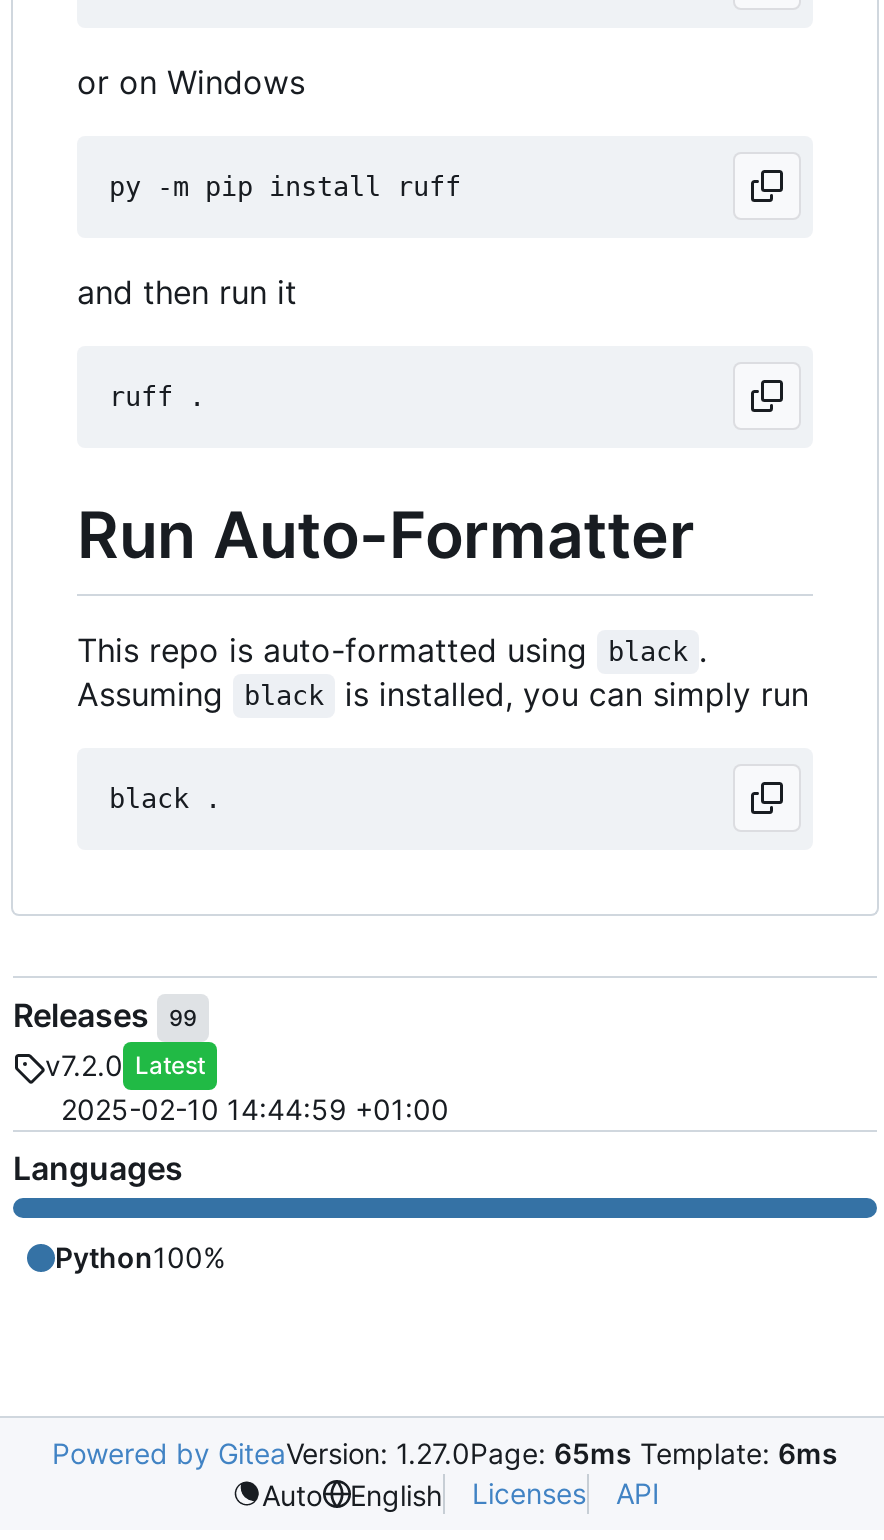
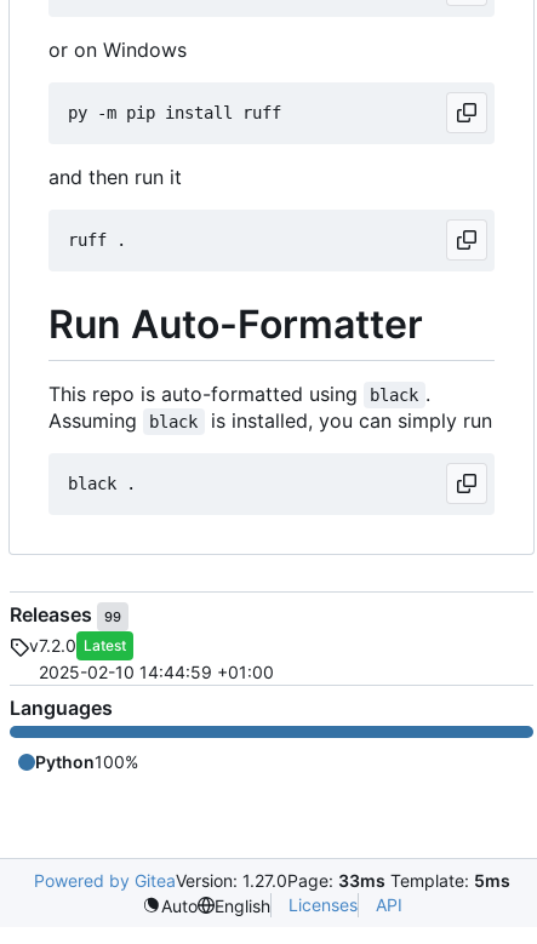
- Powered by GiteaVersion: 1.27.0Page: 65ms Template: 6ms
+ Powered by GiteaVersion: 1.27.0Page: 33ms Template: 5ms
